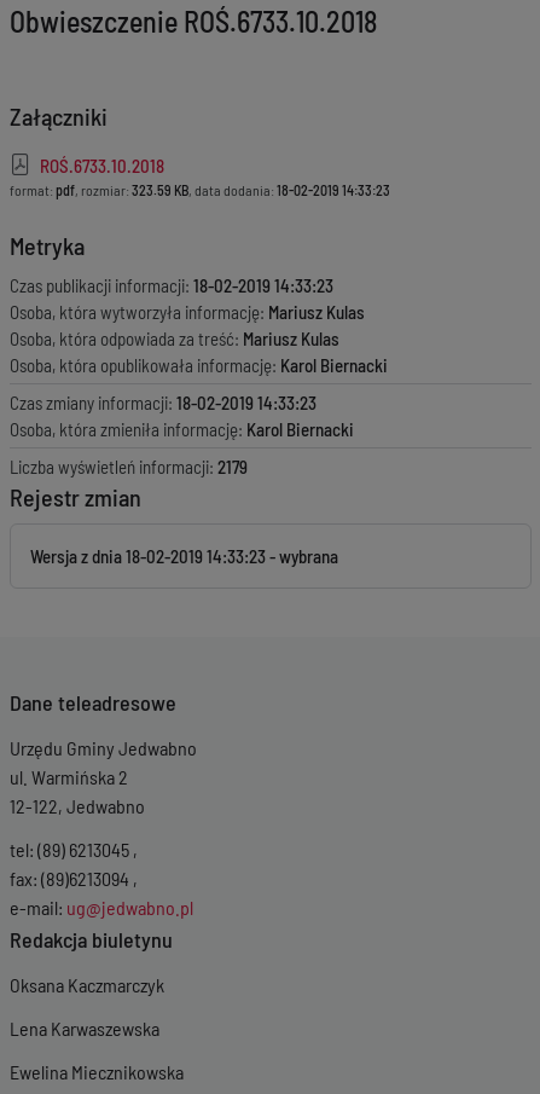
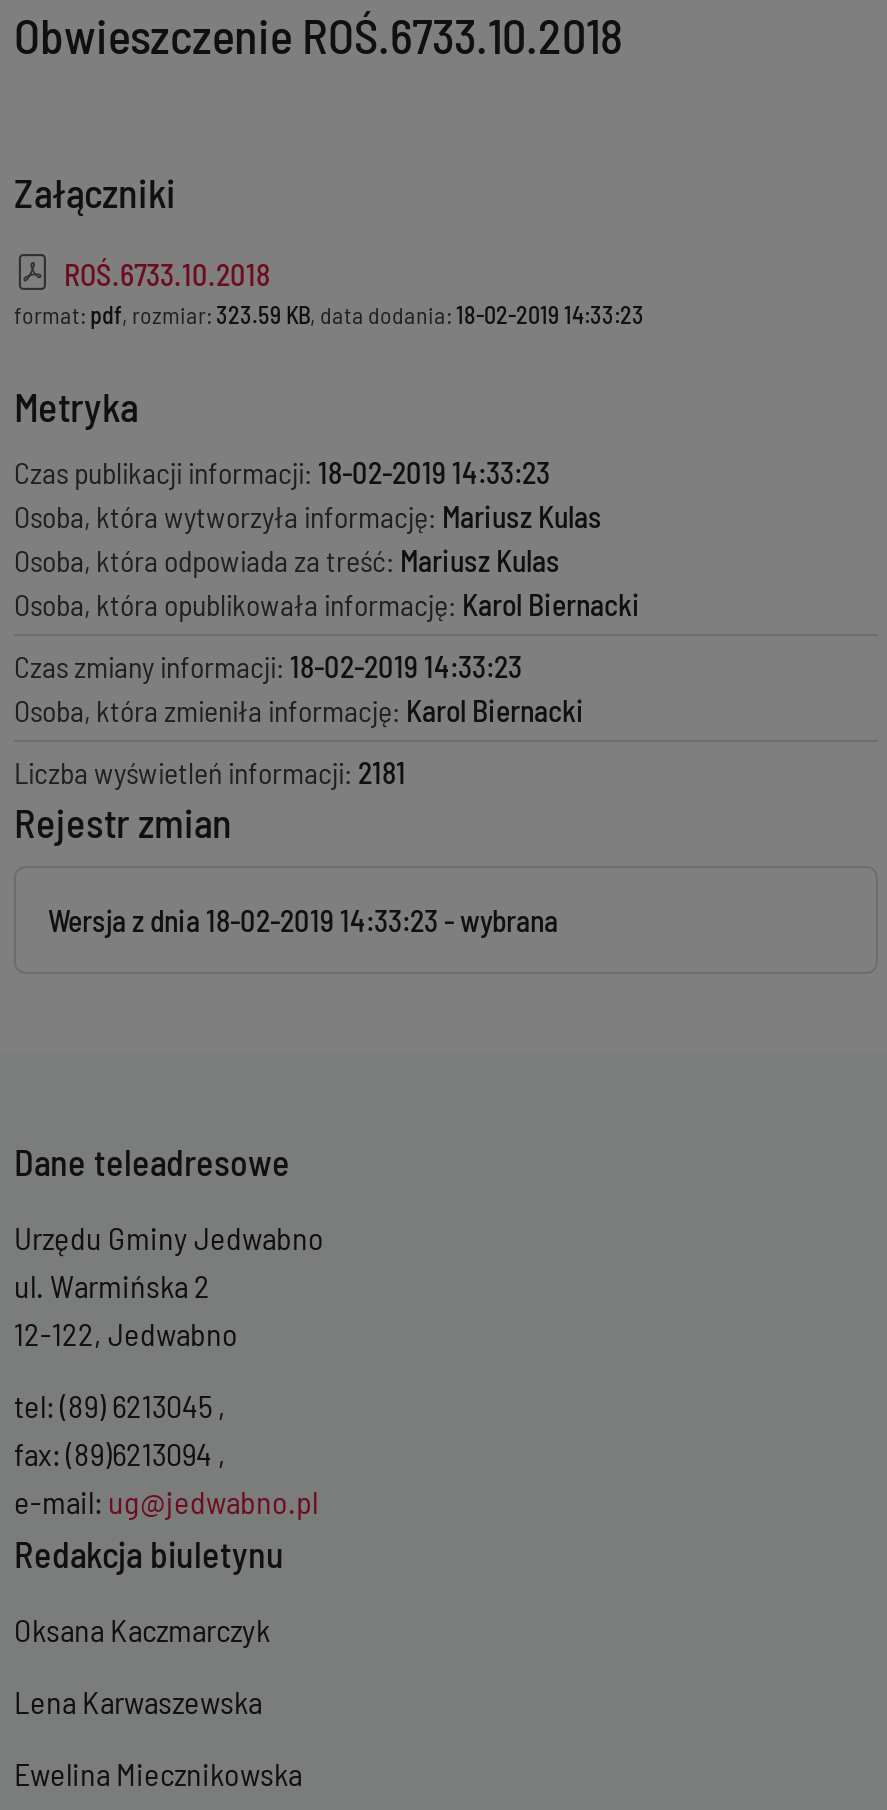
- Liczba wyświetleń informacji: 2179
+ Liczba wyświetleń informacji: 2181
